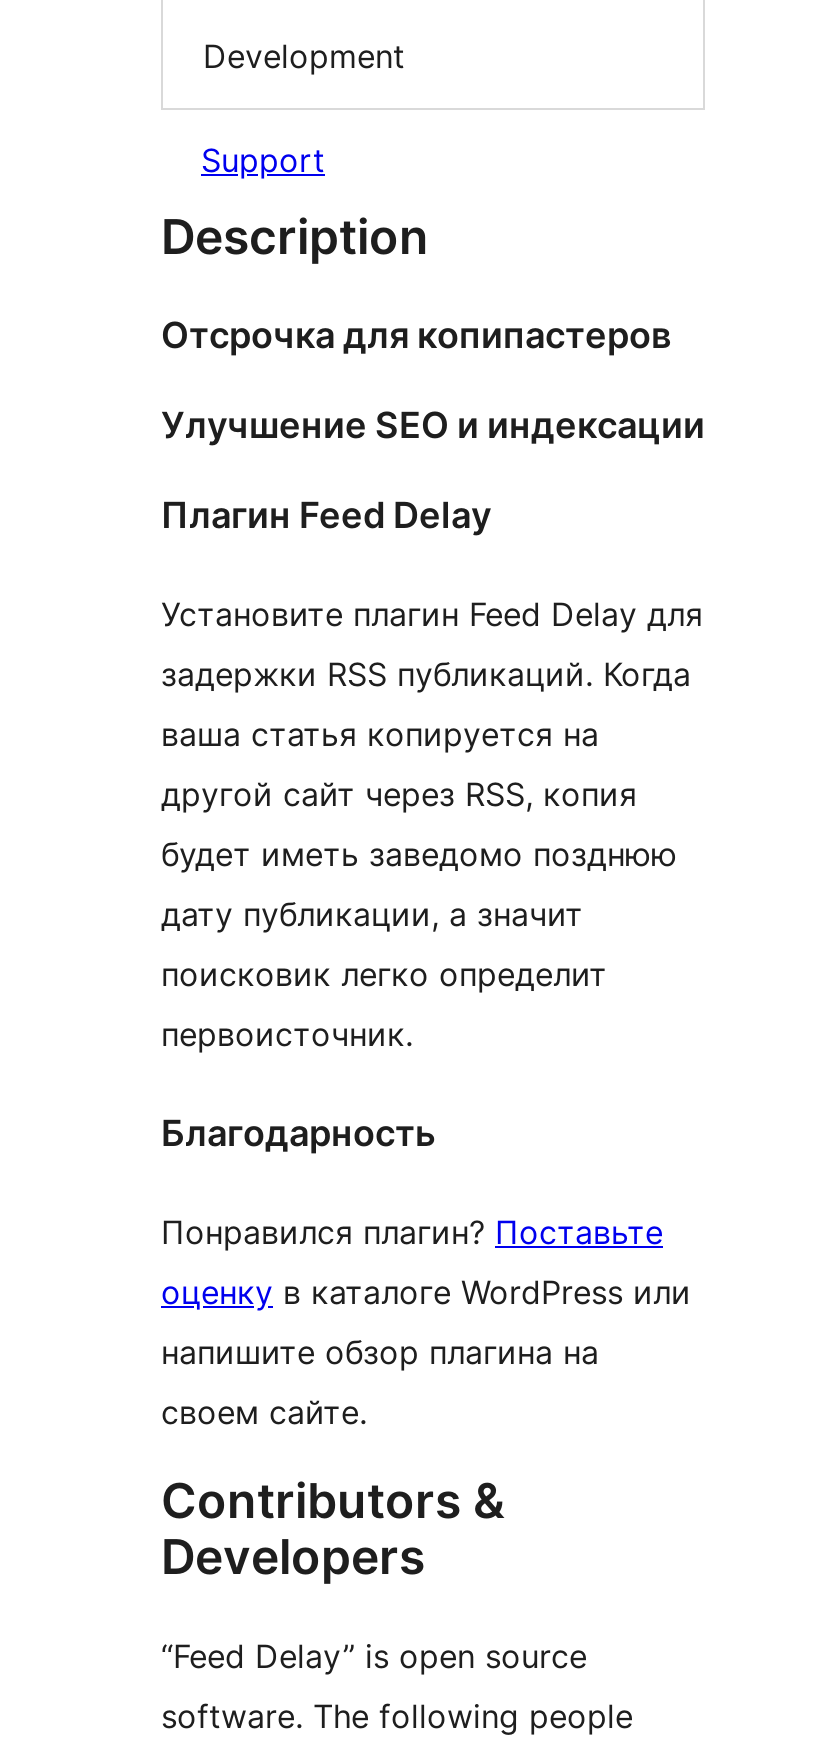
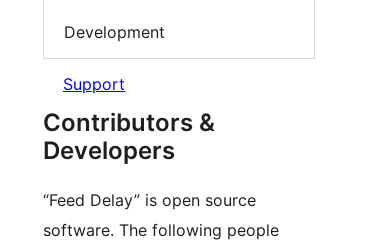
- Description
- Отсрочка для копипастеров
- Улучшение SEO и индексации
- Плагин Feed Delay
- Установите плагин Feed Delay для
- задержки RSS публикаций. Когда
- ваша статья копируется на
- другой сайт через RSS, копия
- будет иметь заведомо позднюю
- дату публикации, а значит
- поисковик легко определит
- первоисточник.
- Благодарность
- Понравился плагин? Поставьте
- оценку в каталоге WordPress или
- напишите обзор плагина на
- своем сайте.
